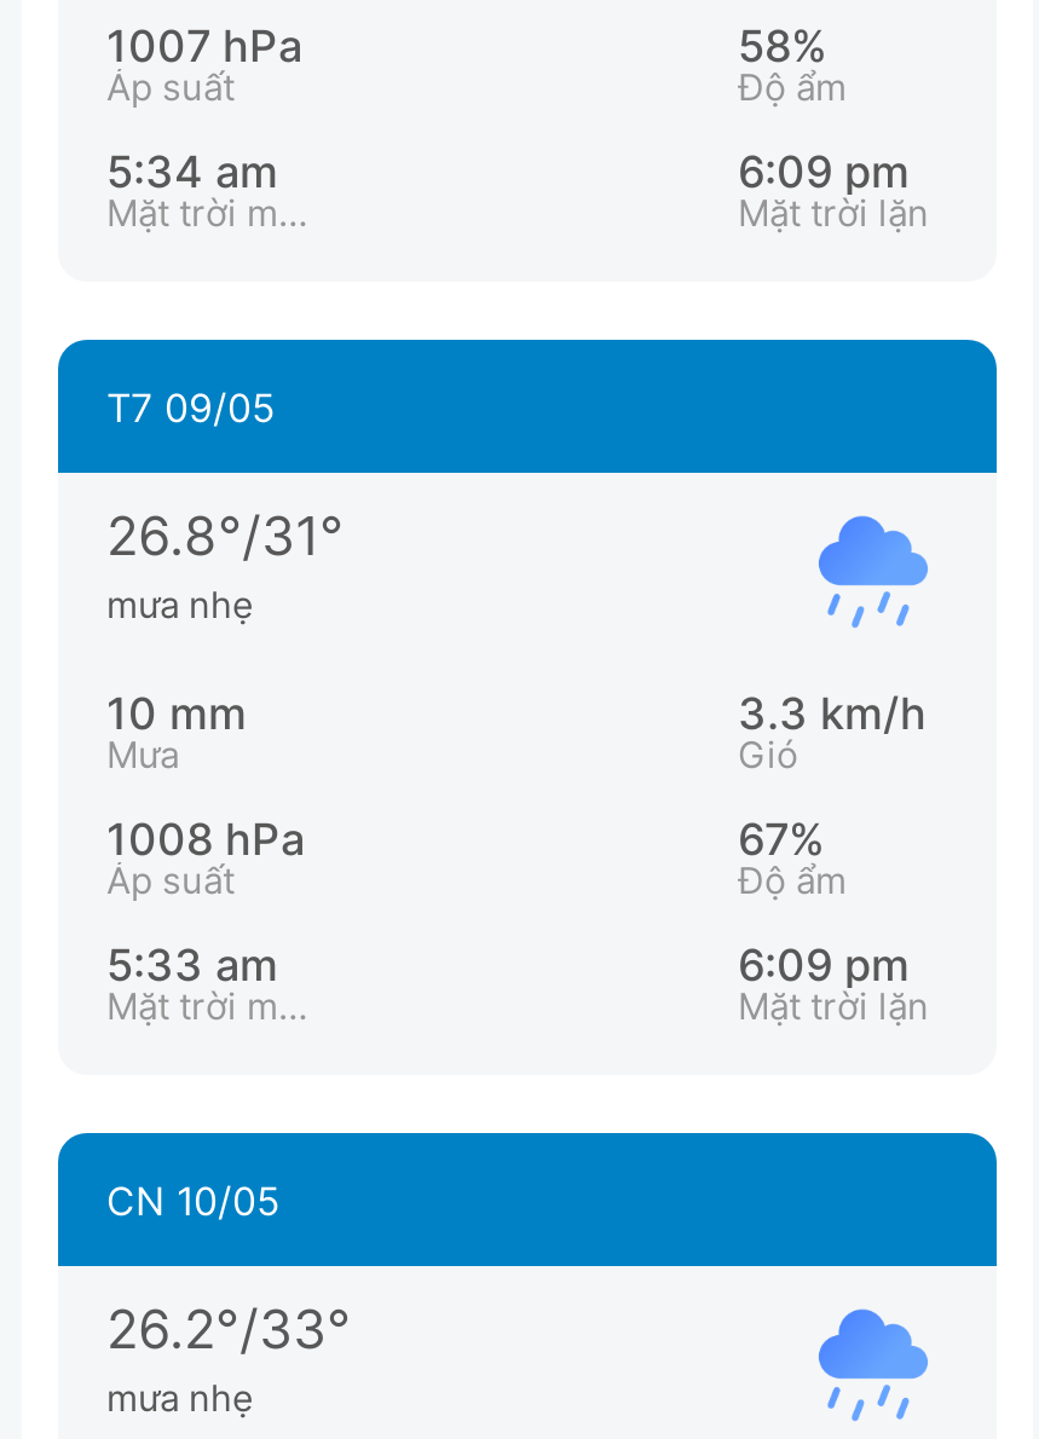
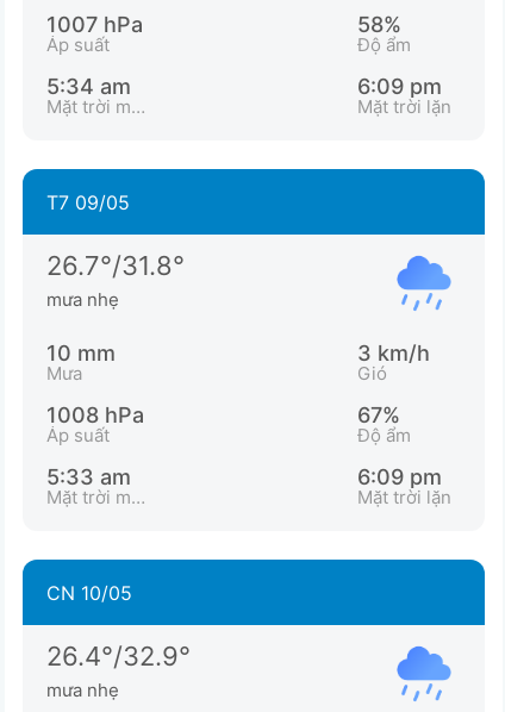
- 26.8°/31°
+ 26.7°/31.8°

- 3.3 km/h
+ 3 km/h

- 26.2°/33°
+ 26.4°/32.9°
